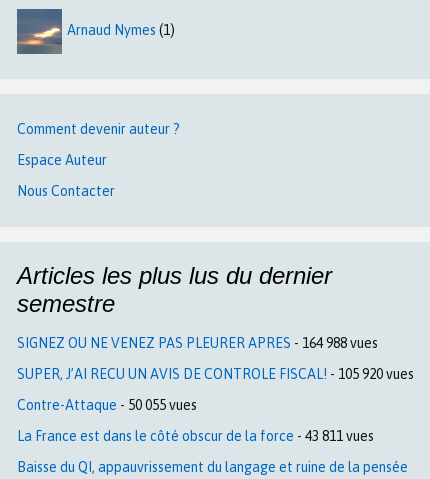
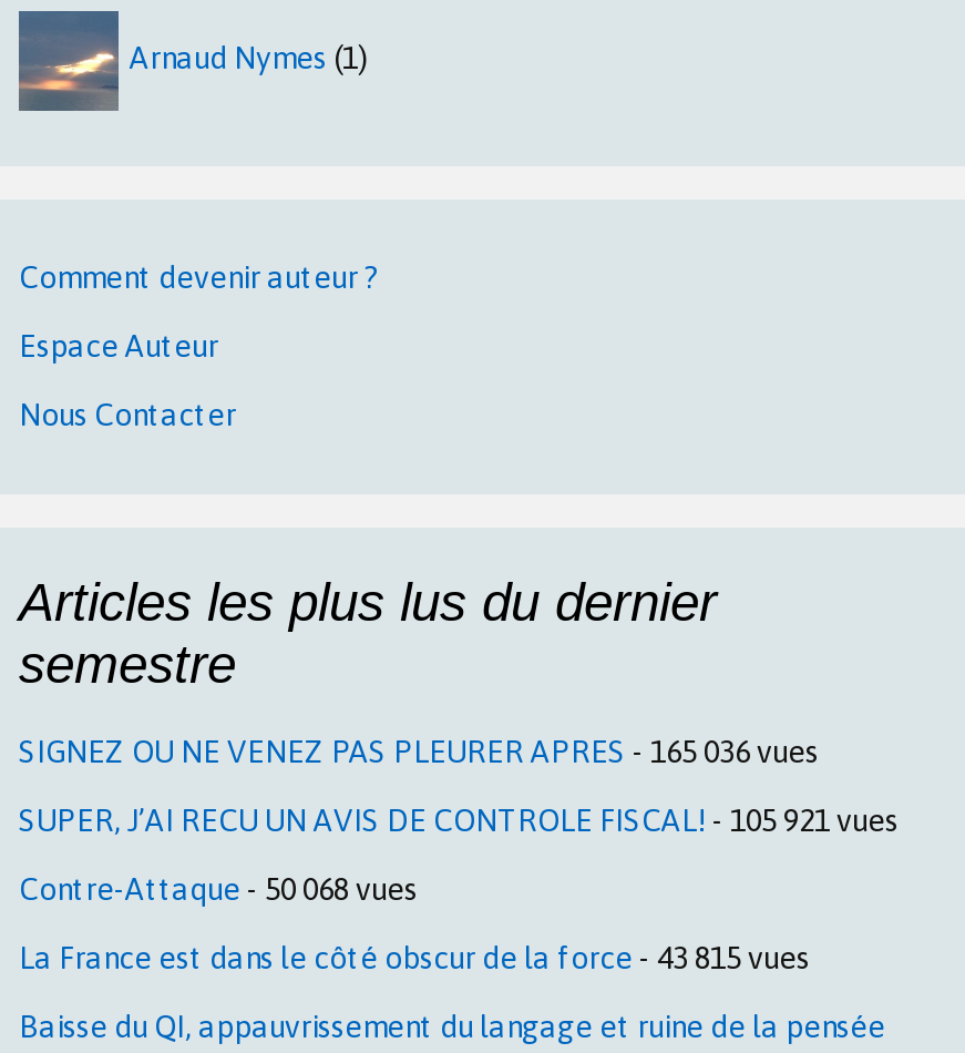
- SIGNEZ OU NE VENEZ PAS PLEURER APRES - 164 988 vues
+ SIGNEZ OU NE VENEZ PAS PLEURER APRES - 165 036 vues

- SUPER, J’AI RECU UN AVIS DE CONTROLE FISCAL! - 105 920 vues
+ SUPER, J’AI RECU UN AVIS DE CONTROLE FISCAL! - 105 921 vues

- Contre-Attaque - 50 055 vues
+ Contre-Attaque - 50 068 vues

- La France est dans le côté obscur de la force - 43 811 vues
+ La France est dans le côté obscur de la force - 43 815 vues
